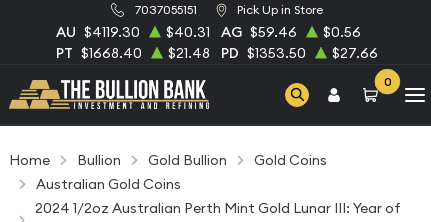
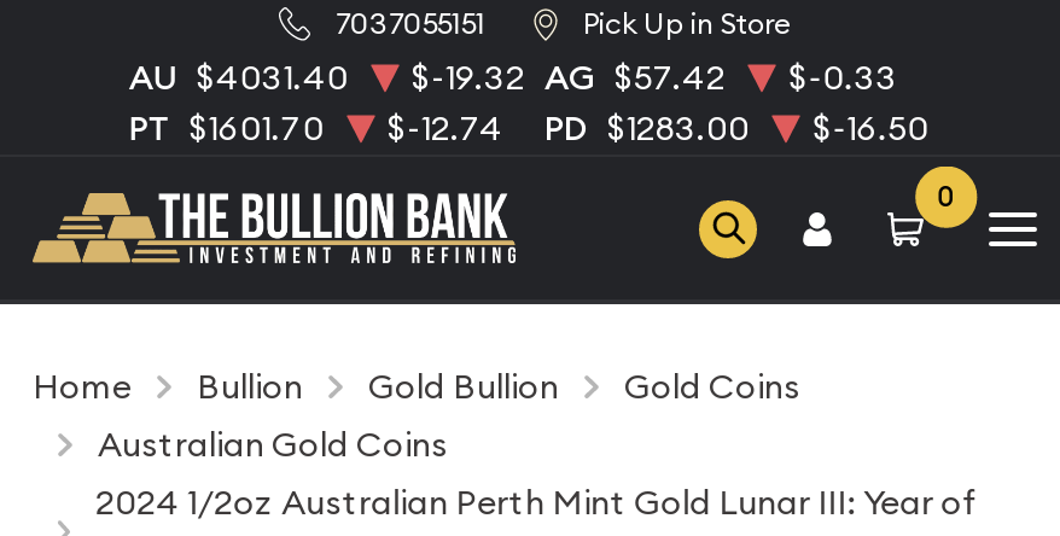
- AU $4119.30
- $40.31
- AG $59.46
- $0.56
- PT $1668.40
- $21.48
- PD $1353.50
- $27.66
+ AU $4031.40
+ $-19.32 AG $57.42
+ $-0.33
+ PT $1601.70
+ $-12.74
+ PD $1283.00
+ $-16.50
